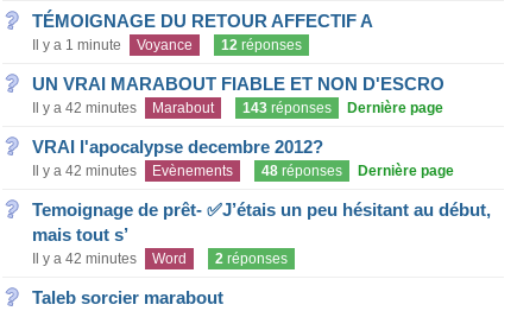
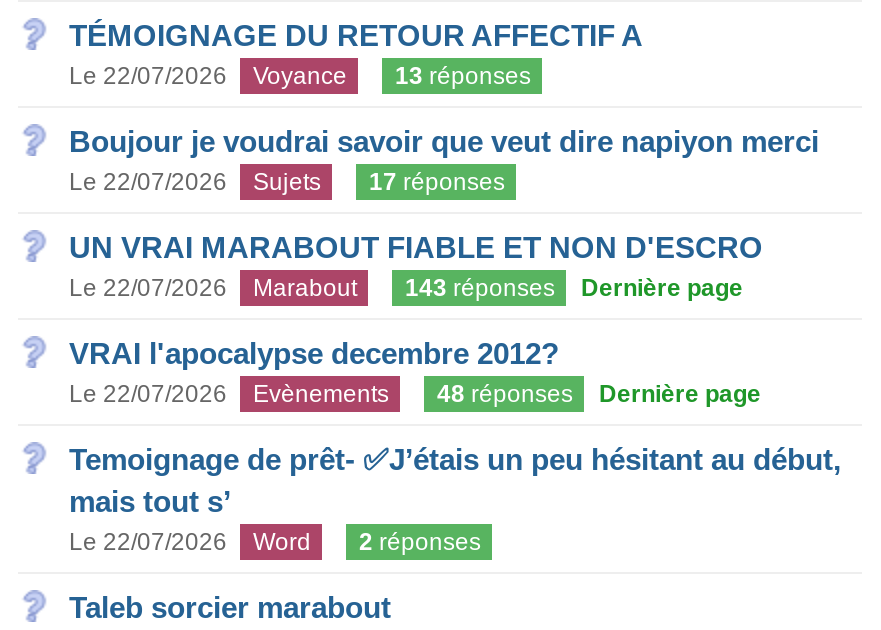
- Il y a 1 minute
+ Le 22/07/2026

- 12 réponses
+ 13 réponses
+ Boujour je voudrai savoir que veut dire napiyon merci
+ Le 22/07/2026
+ Sujets
+ 17 réponses

- Il y a 42 minutes Marabout 143 réponses Dernière page
+ Le 22/07/2026 Marabout 143 réponses Dernière page

- Il y a 42 minutes Evènements 48 réponses Dernière page
+ Le 22/07/2026 Evènements 48 réponses Dernière page

- Il y a 42 minutes Word 2 réponses
+ Le 22/07/2026 Word 2 réponses
